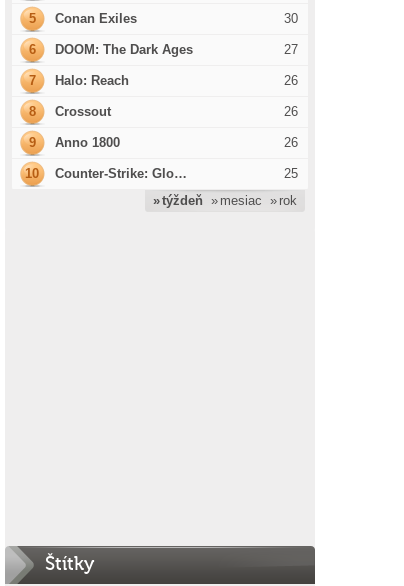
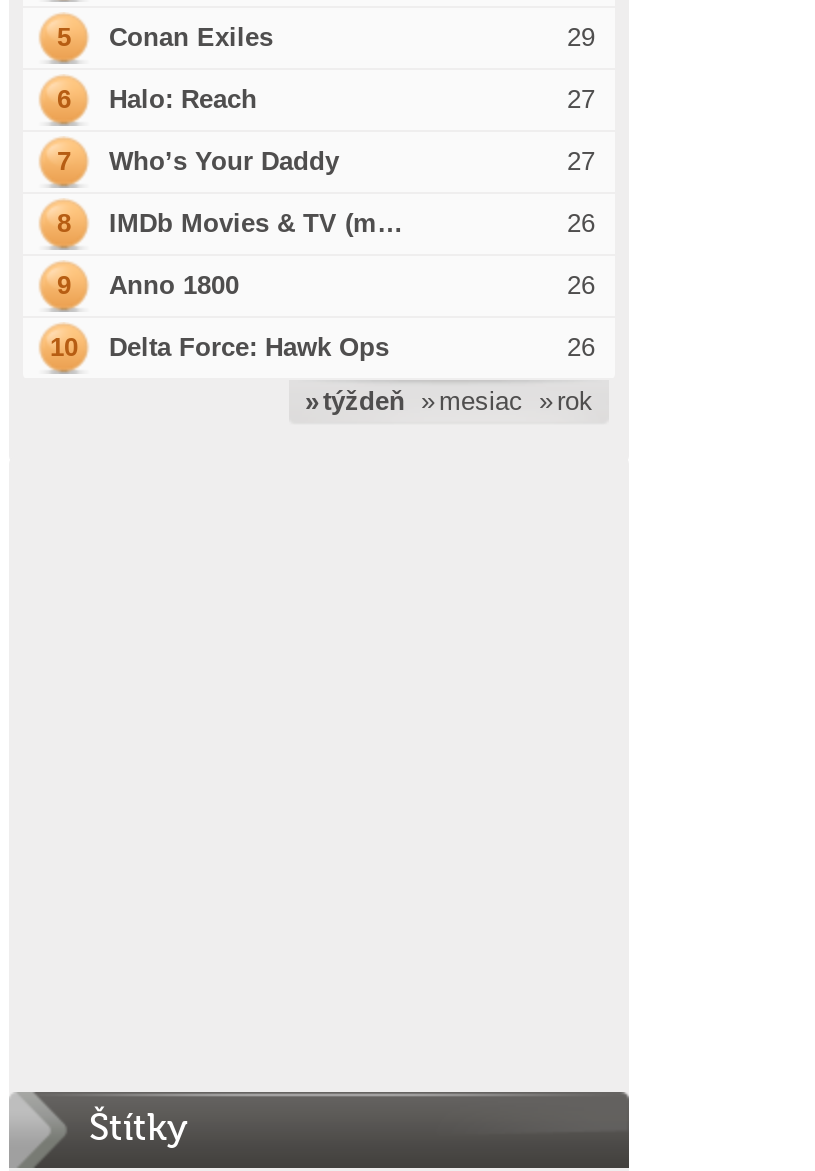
- 30
+ 29

- DOOM: The Dark Ages
+ Halo: Reach

- Halo: Reach
- 26
+ Who’s Your Daddy
+ 27

- Crossout
+ IMDb Movies & TV (m…

- Counter-Strike: Glo…
- 25
+ Delta Force: Hawk Ops
+ 26
